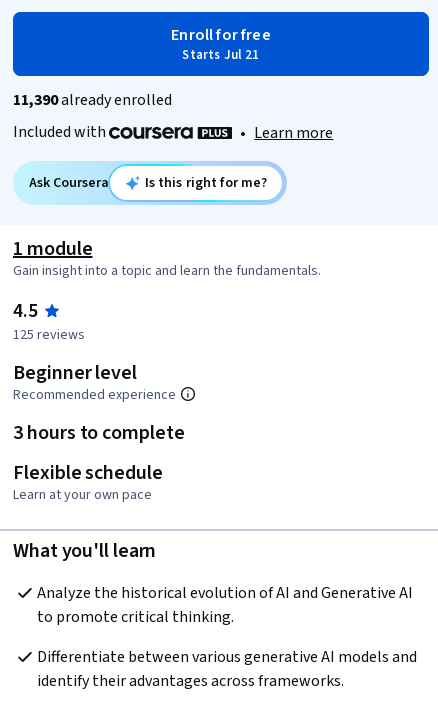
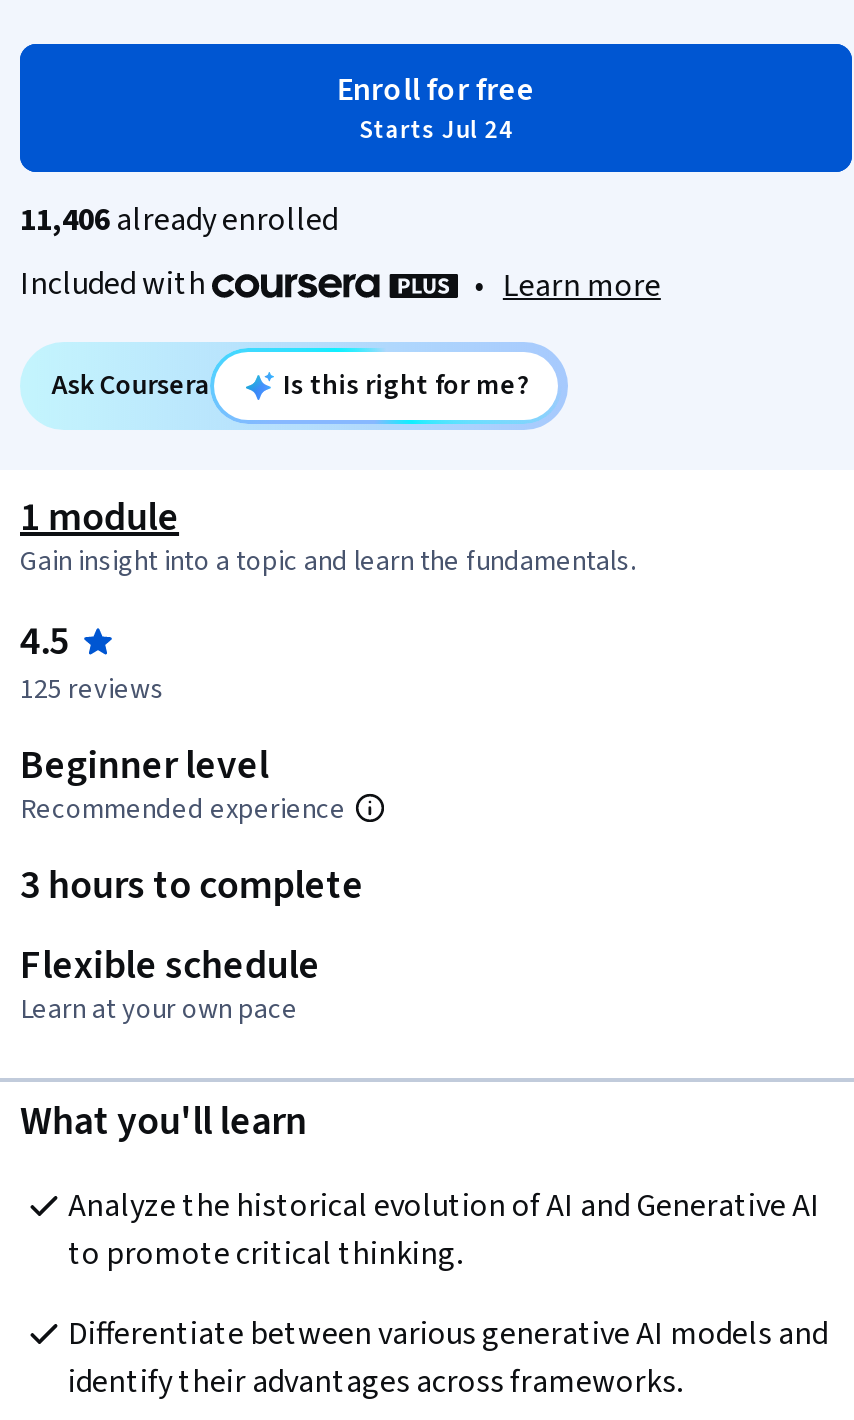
- Starts Jul 21
+ Starts Jul 24

- 11,390 already enrolled
+ 11,406 already enrolled
